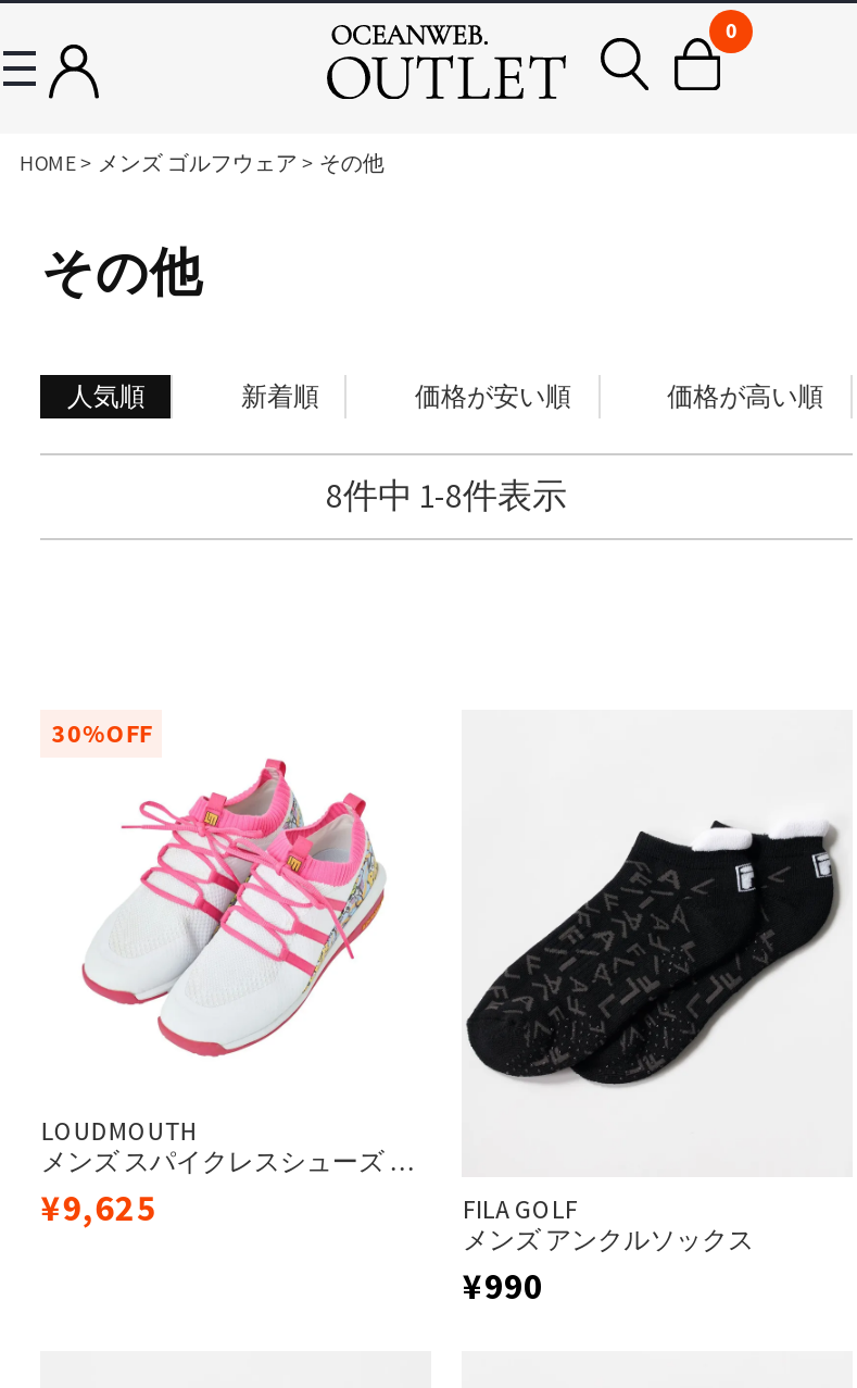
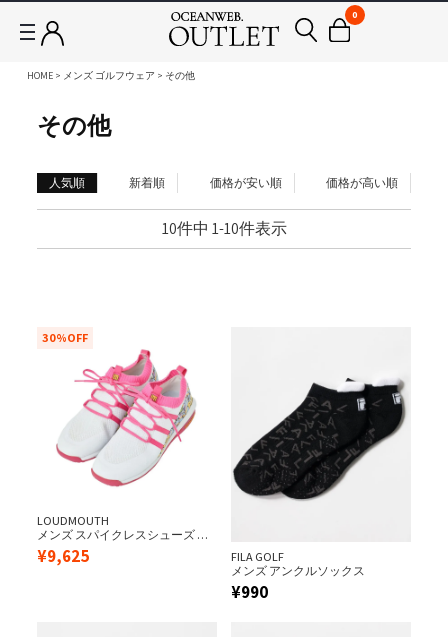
- 8件中 1-8件表示
+ 10件中 1-10件表示
